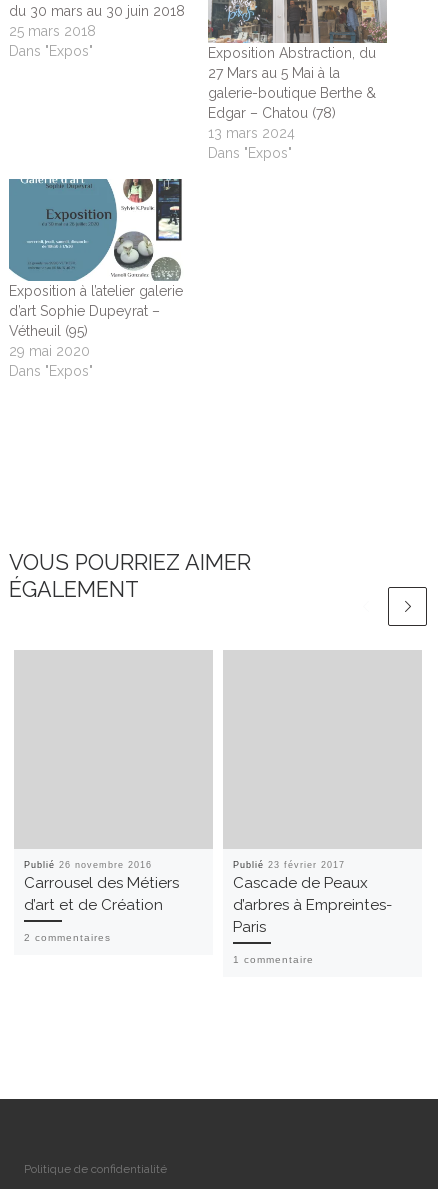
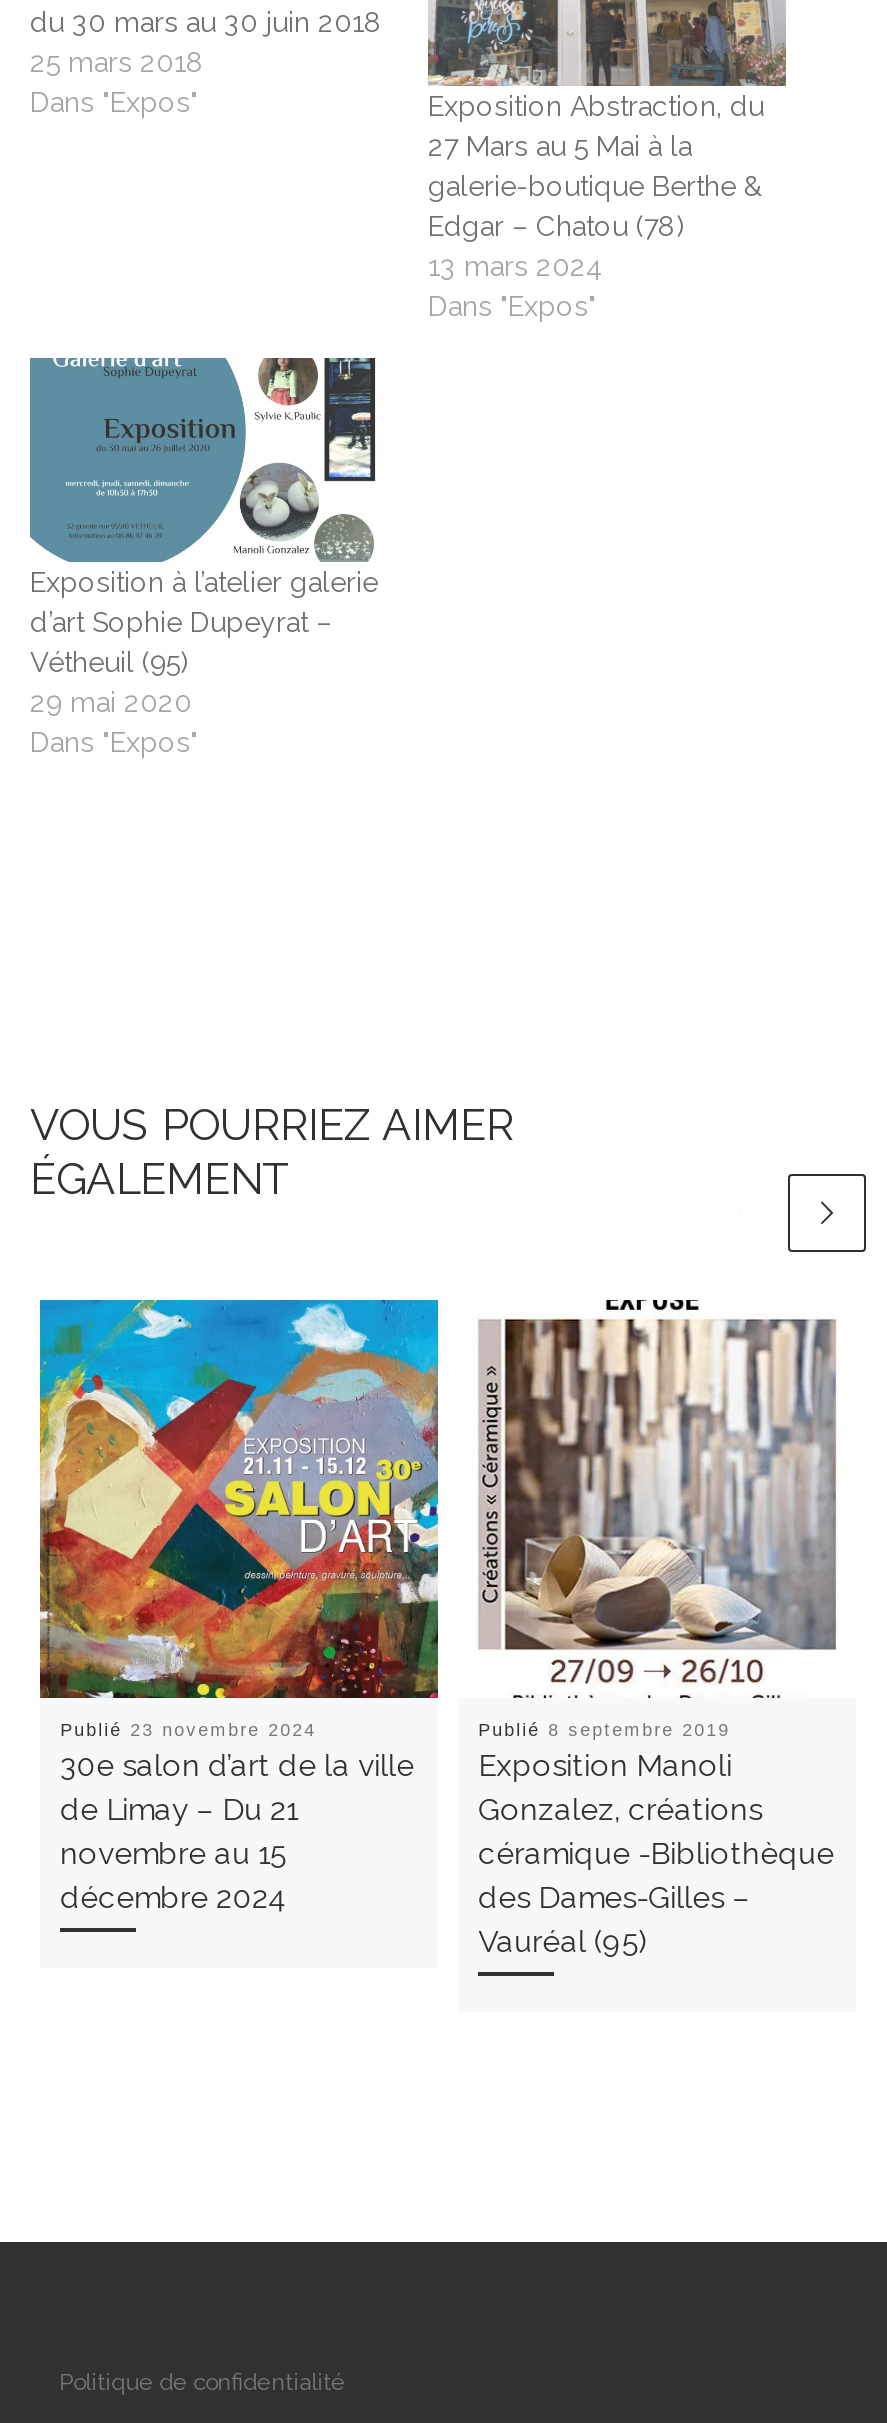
+ [image]

+ [image]

- Publié 26 novembre 2016
- Carrousel des Métiers
- d’art et de Création
- 2 commentaires
+ Publié 23 novembre 2024
+ 30e salon d’art de la ville
+ de Limay – Du 21
+ novembre au 15
+ décembre 2024

- Publié 23 février 2017
- Cascade de Peaux
- d’arbres à Empreintes-
- Paris
- 1 commentaire
+ Publié 8 septembre 2019
+ Exposition Manoli
+ Gonzalez, créations
+ céramique -Bibliothèque
+ des Dames-Gilles –
+ Vauréal (95)
